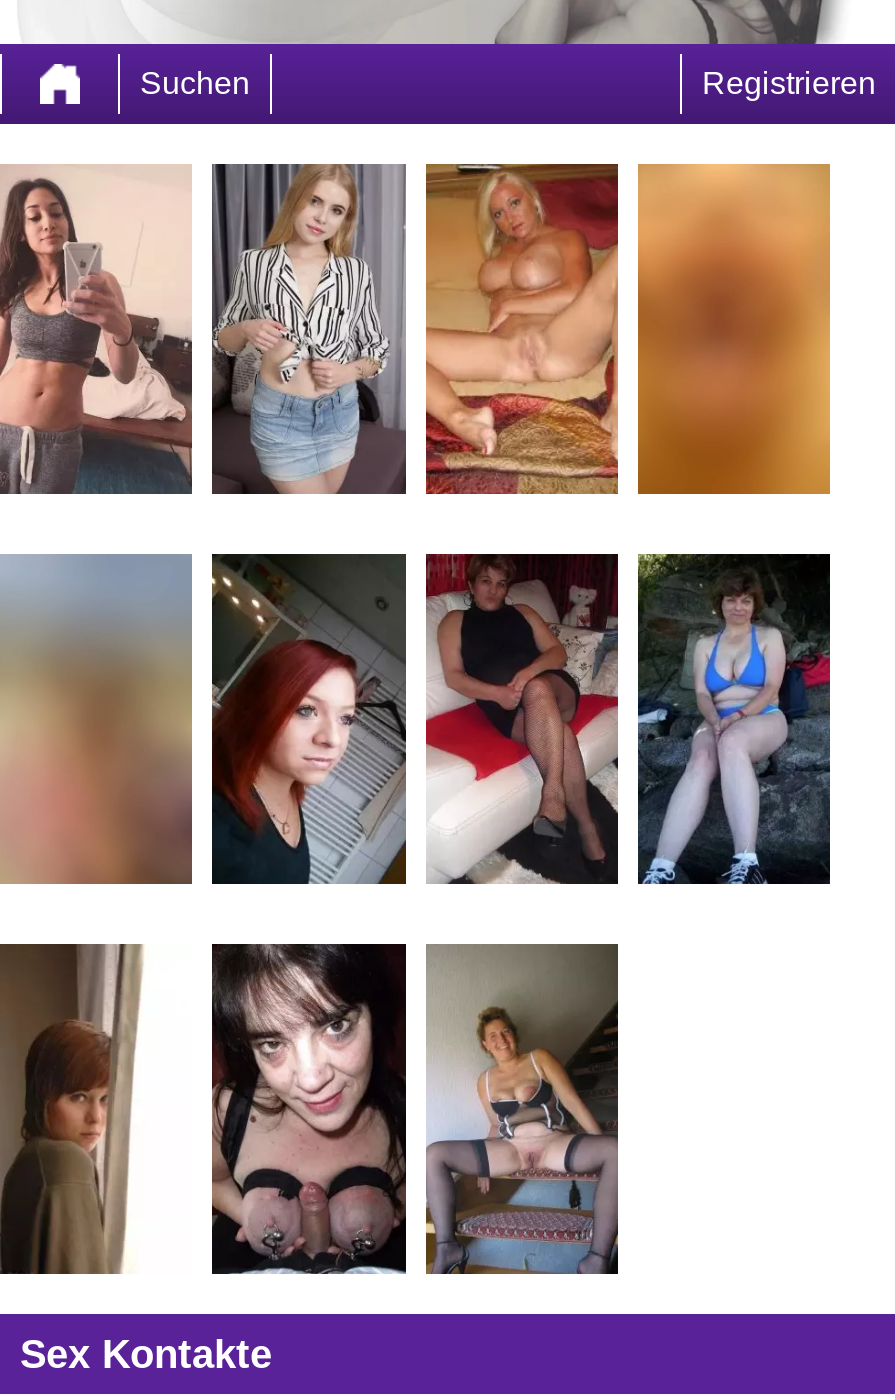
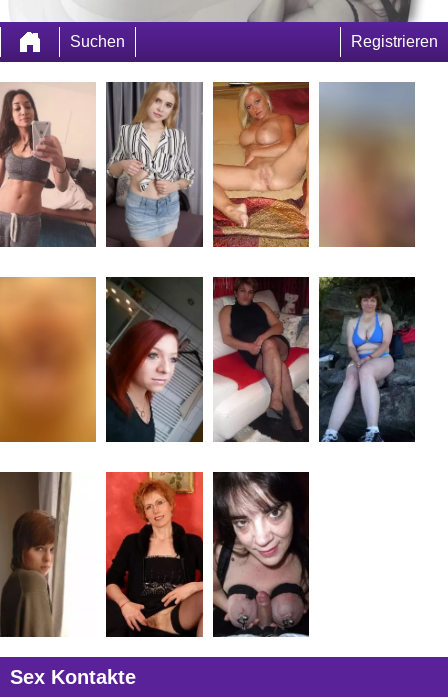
moved down: [image]

moved up: [image]

- [image]
+ [image]

- [image]
+ [image]
